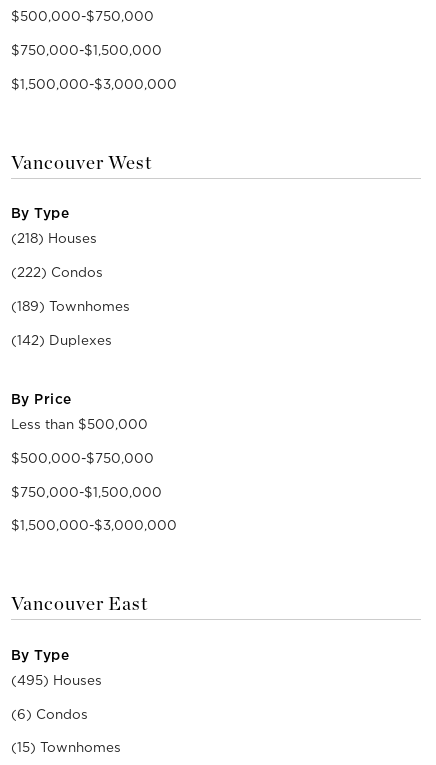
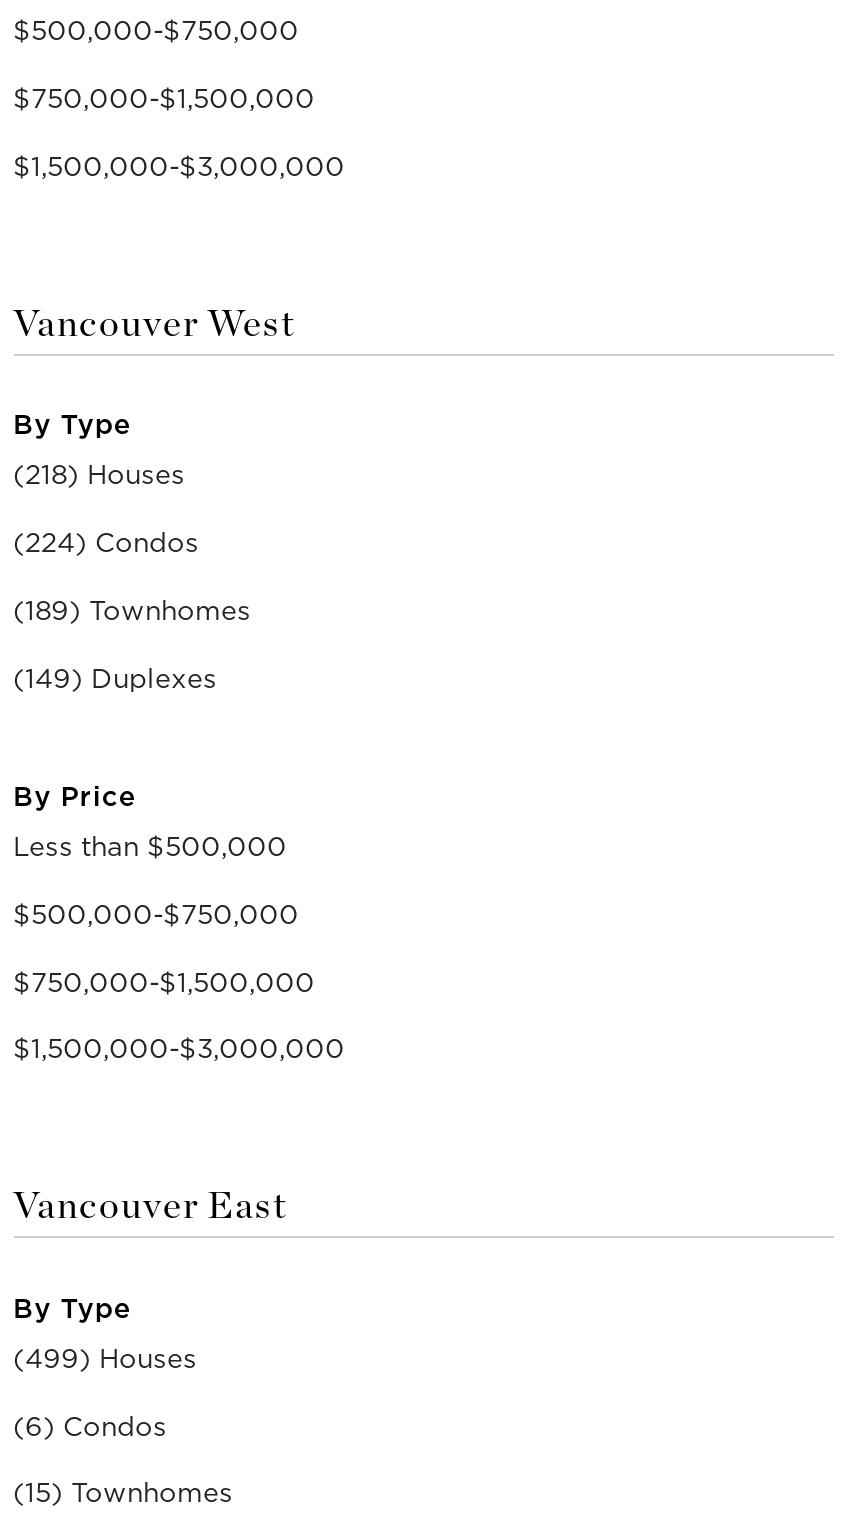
- (222) Condos
+ (224) Condos

- (142) Duplexes
+ (149) Duplexes

- (495) Houses
+ (499) Houses
